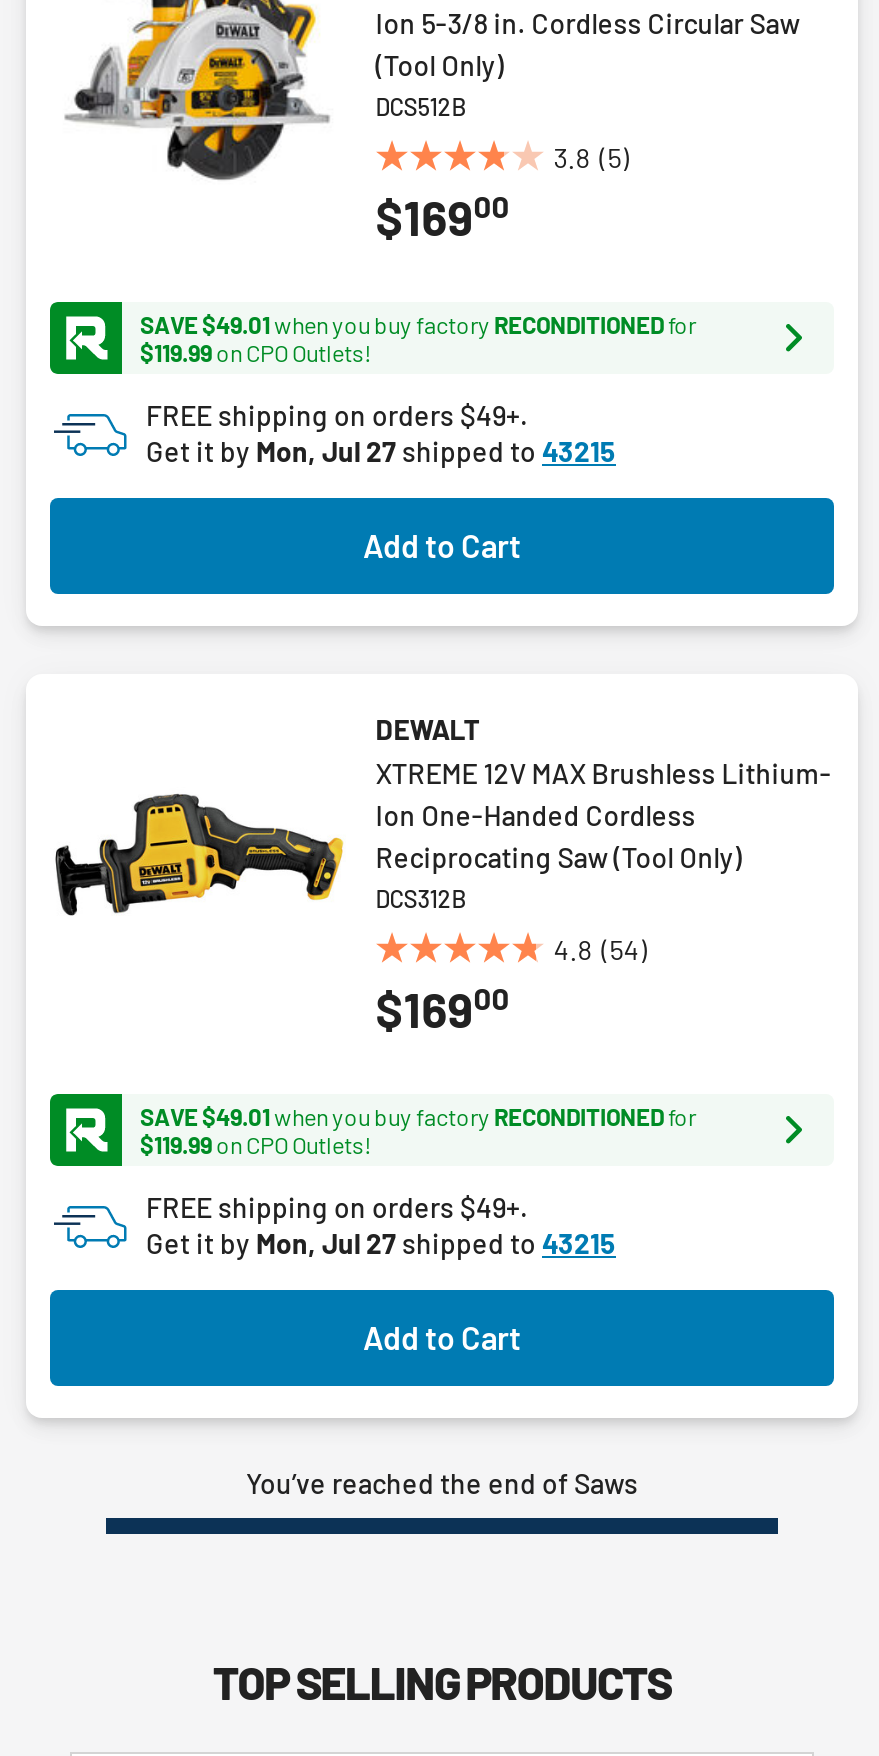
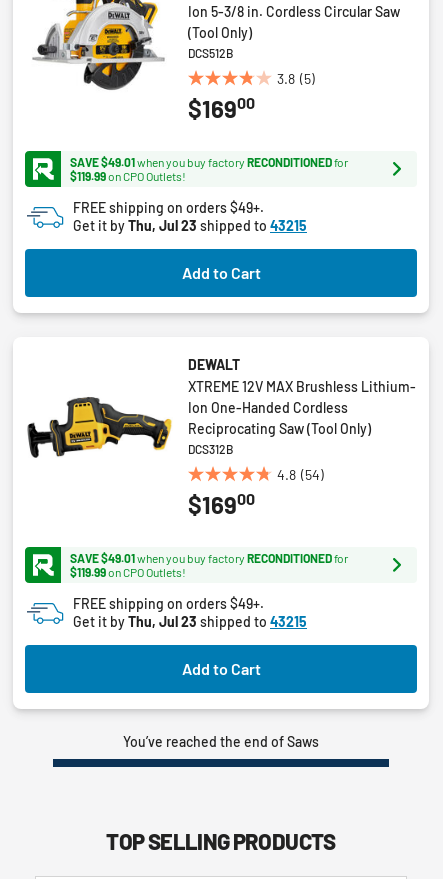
- Get it by Mon, Jul 27 shipped to 43215
+ Get it by Thu, Jul 23 shipped to 43215

- Get it by Mon, Jul 27 shipped to 43215
+ Get it by Thu, Jul 23 shipped to 43215
